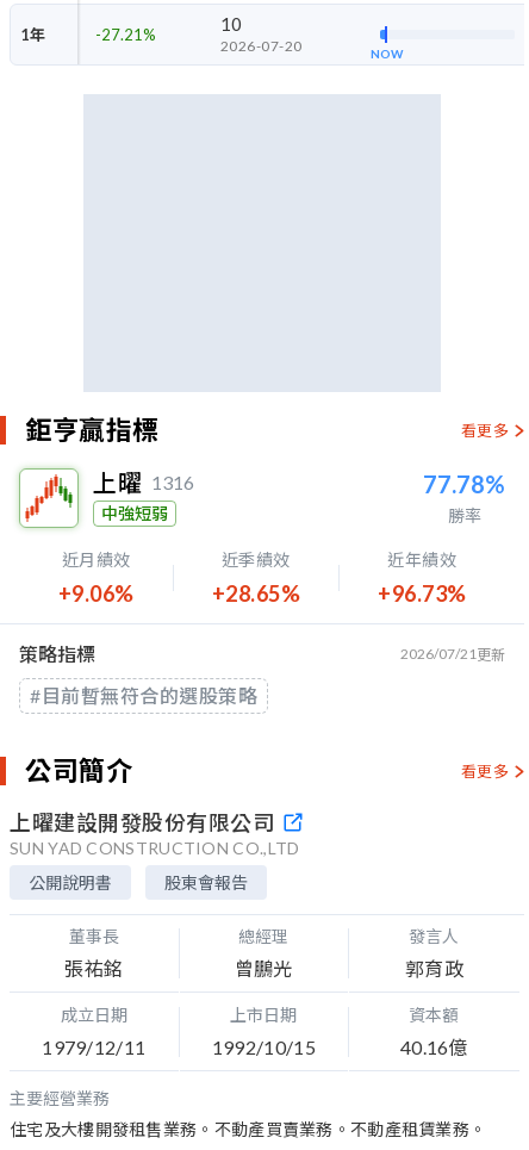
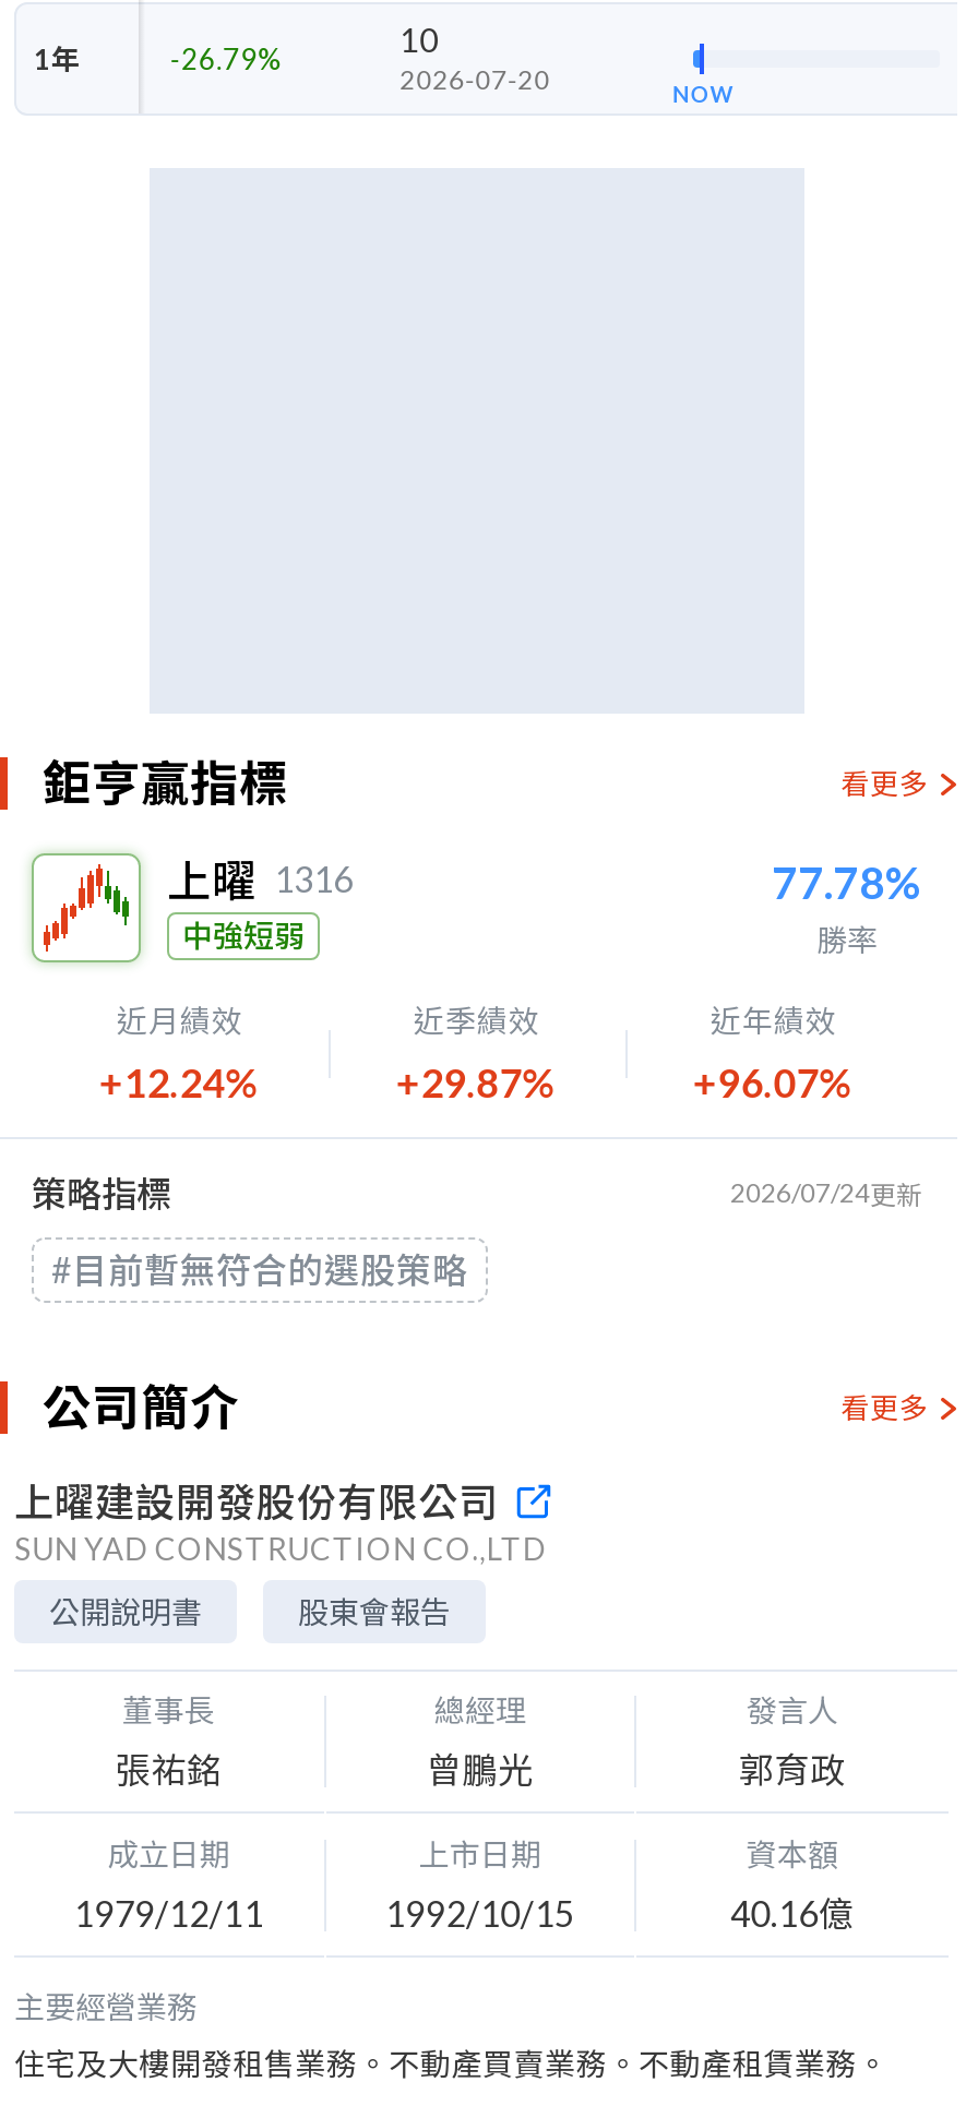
- -27.21%
+ -26.79%

- +9.06%
+ +12.24%

- +28.65%
+ +29.87%

- +96.73%
+ +96.07%

- 2026/07/21更新
+ 2026/07/24更新
